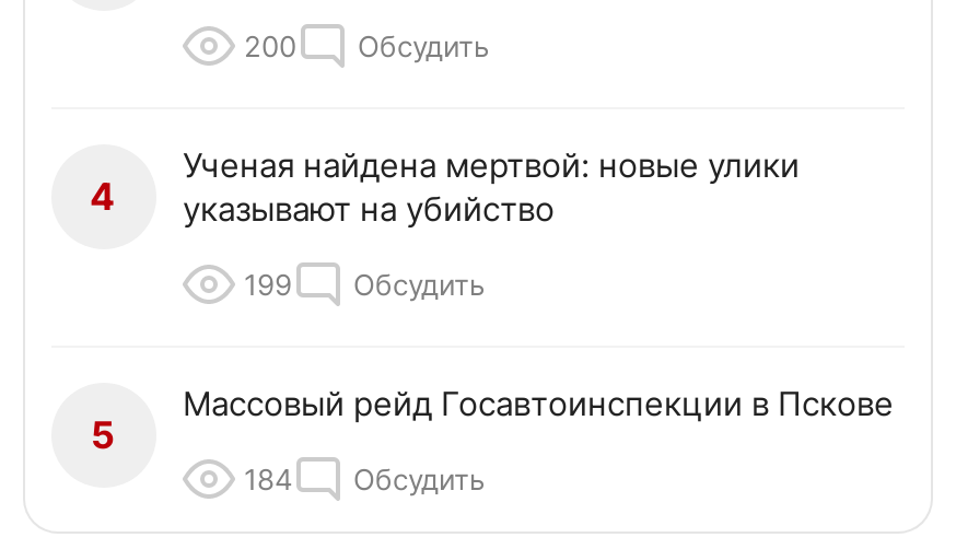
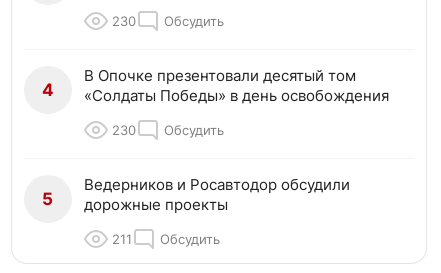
- 200 Обсудить
+ 230 Обсудить

- Ученая найдена мертвой: новые улики
- указывают на убийство
+ В Опочке презентовали десятый том
+ «Солдаты Победы» в день освобождения

- 199 Обсудить
+ 230 Обсудить

- Массовый рейд Госавтоинспекции в Пскове
+ Ведерников и Росавтодор обсудили
+ дорожные проекты

- 184 Обсудить
+ 211 Обсудить
